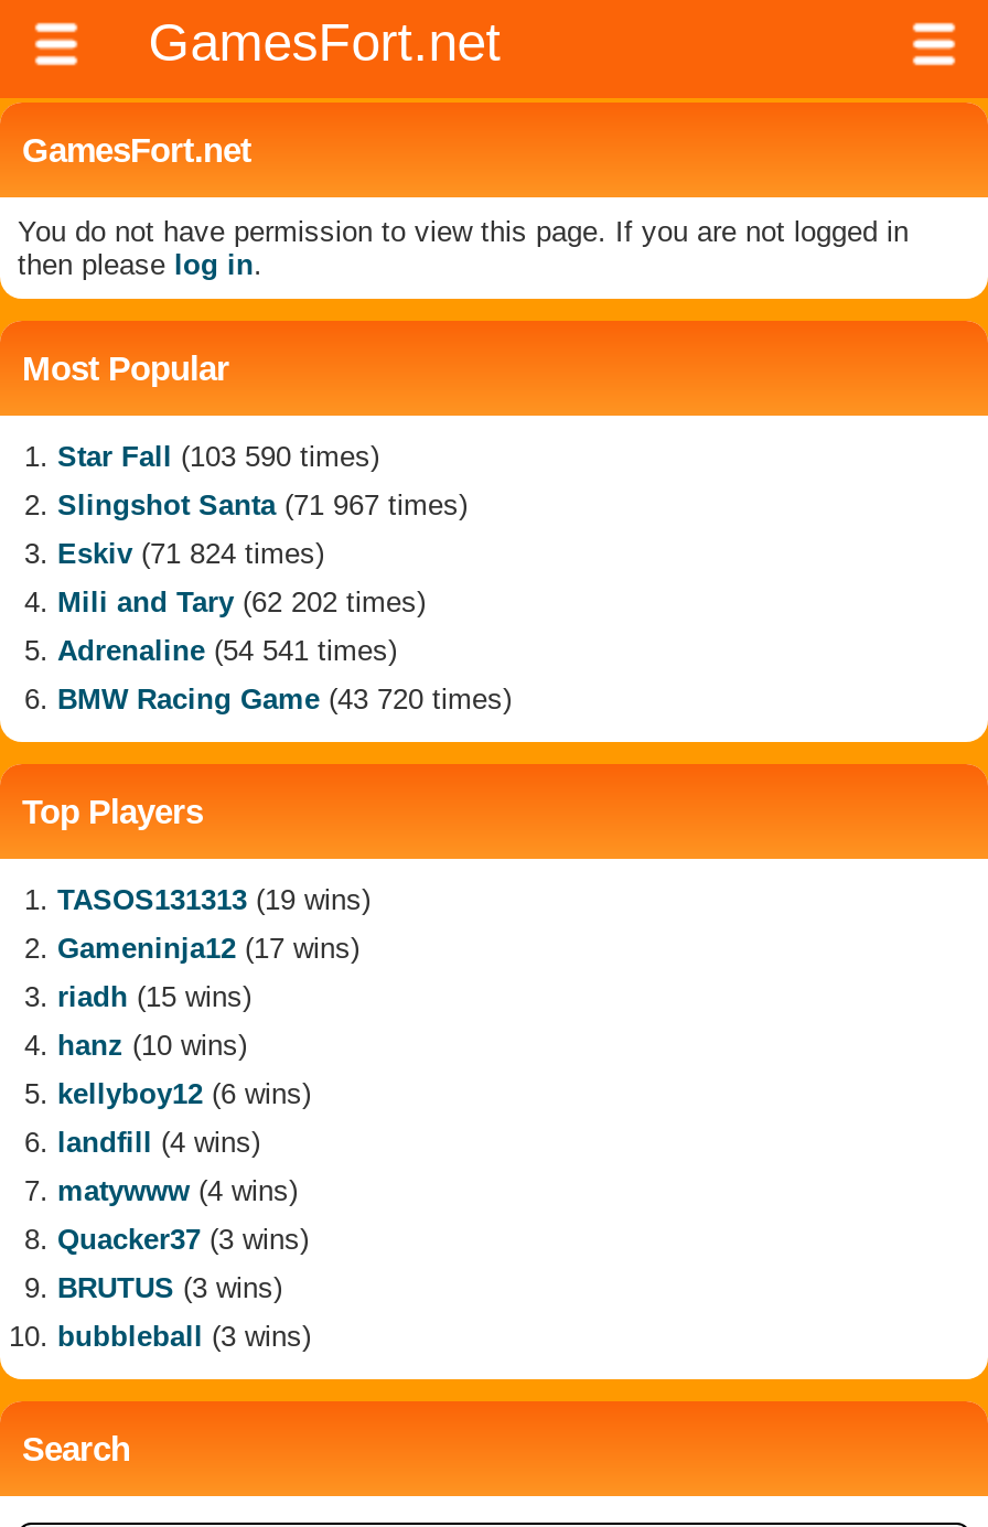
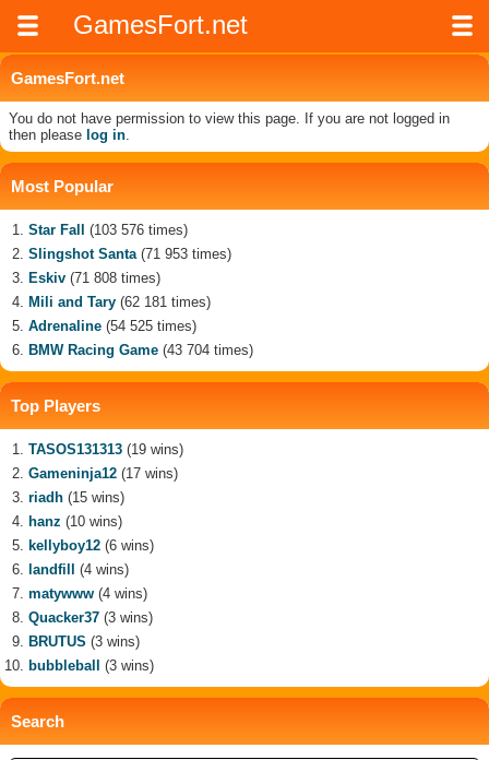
- Star Fall (103 590 times)
+ Star Fall (103 576 times)

- Slingshot Santa (71 967 times)
+ Slingshot Santa (71 953 times)

- Eskiv (71 824 times)
+ Eskiv (71 808 times)

- Mili and Tary (62 202 times)
+ Mili and Tary (62 181 times)

- Adrenaline (54 541 times)
+ Adrenaline (54 525 times)

- BMW Racing Game (43 720 times)
+ BMW Racing Game (43 704 times)
